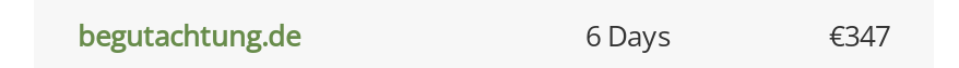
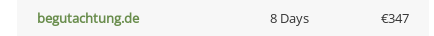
- 6 Days
+ 8 Days
